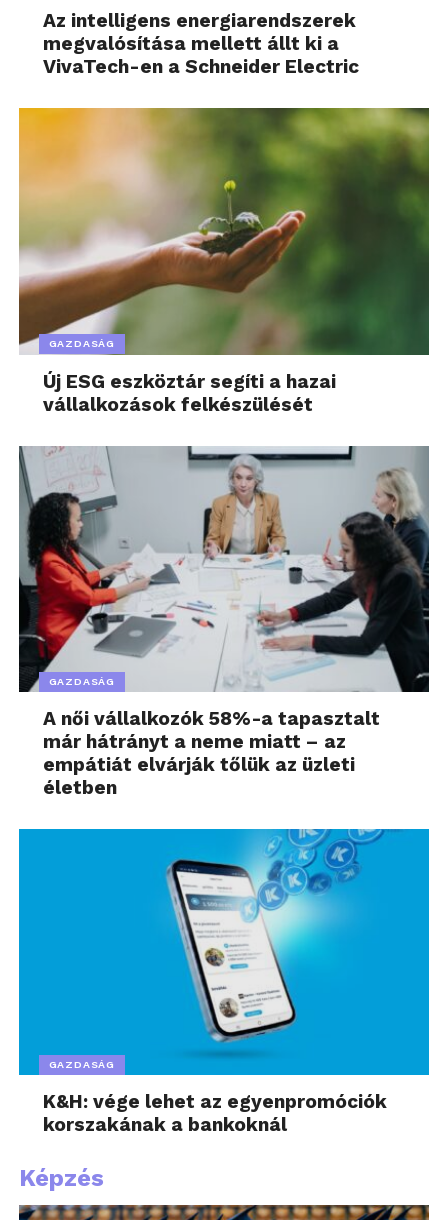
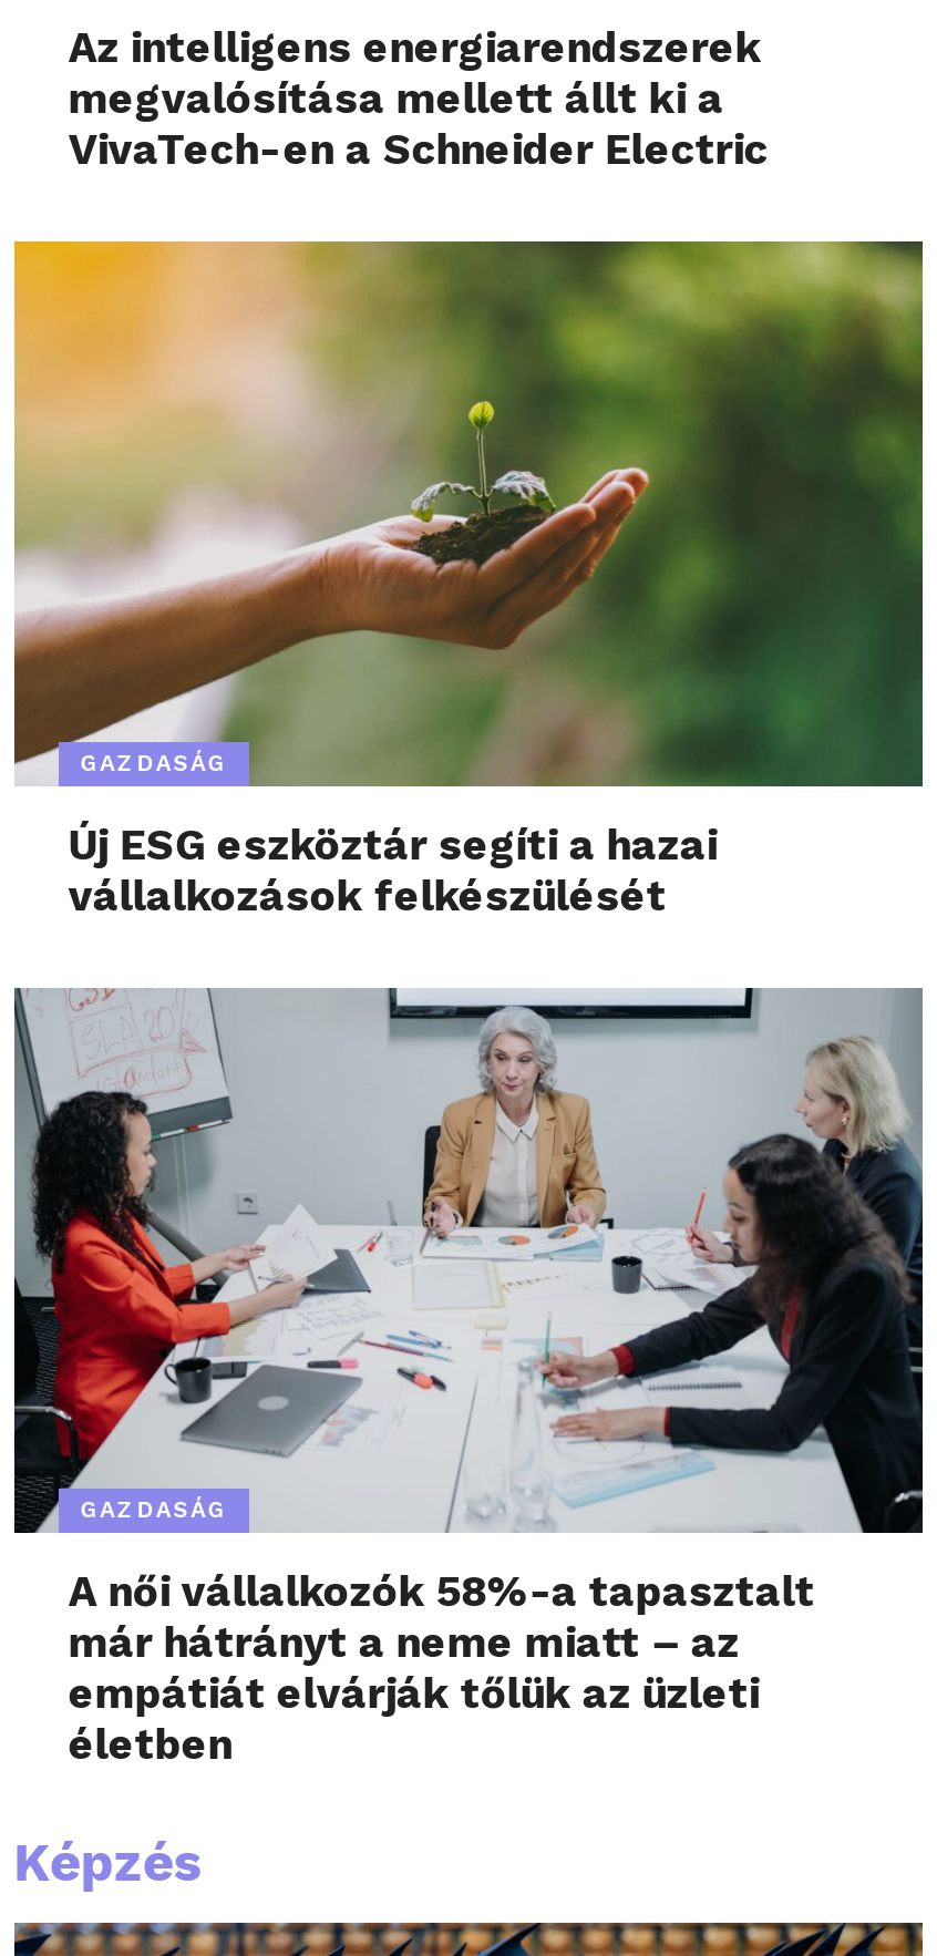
- [image]
- GAZDASÁG
- K&H: vége lehet az egyenpromóciók
- korszakának a bankoknál
